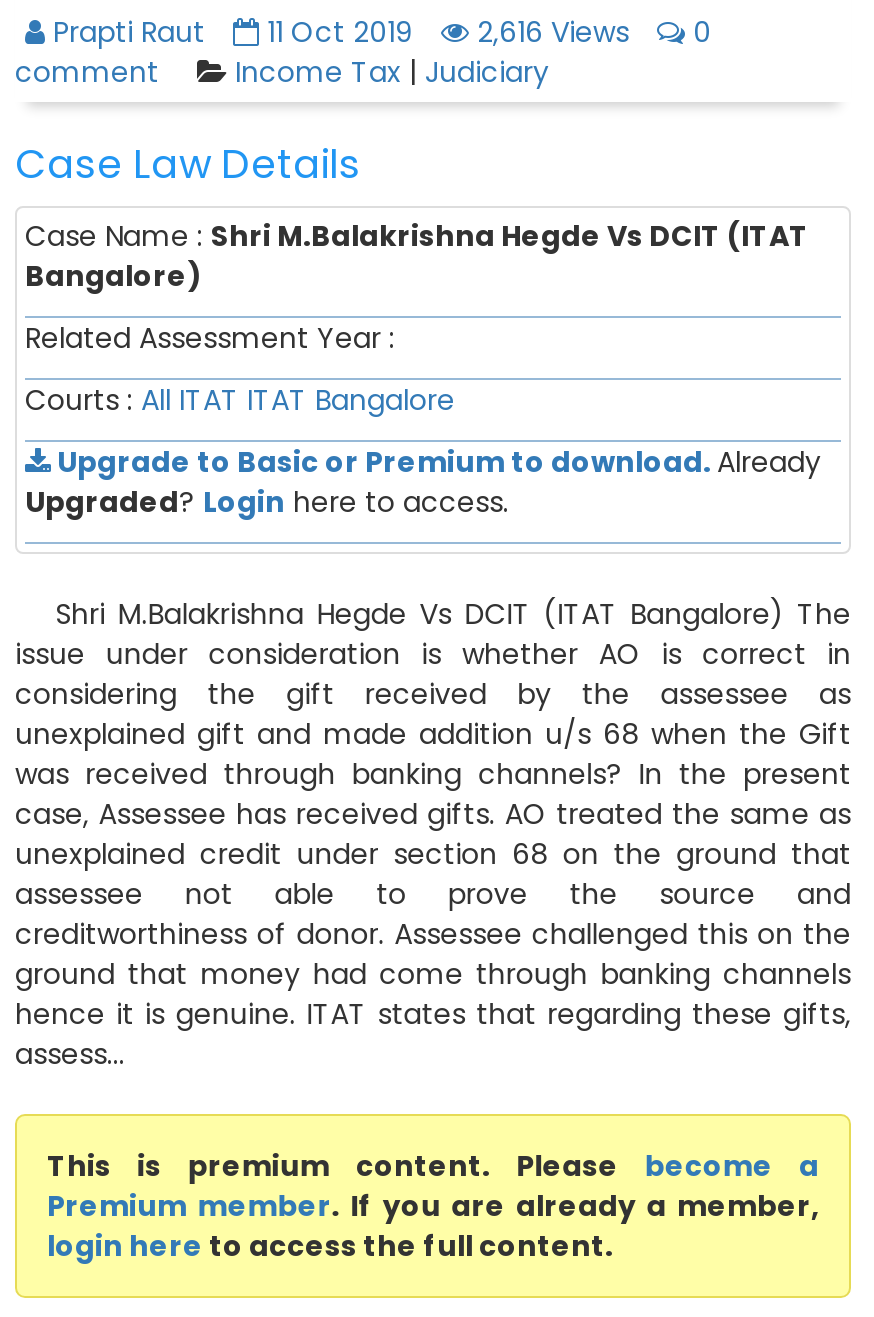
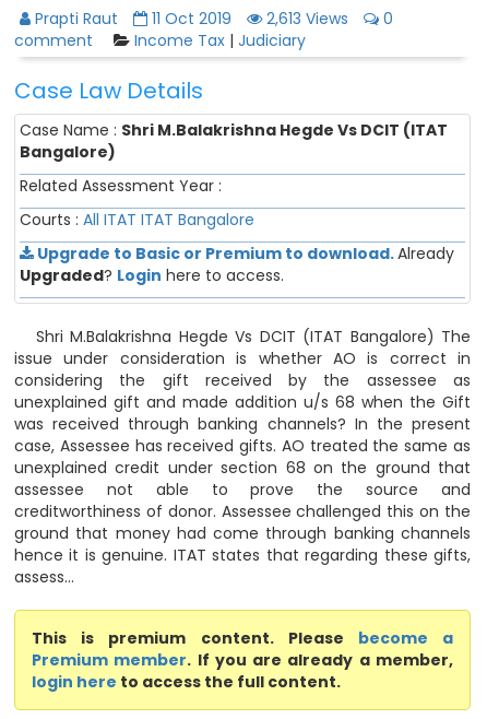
- Prapti Raut 11 Oct 2019 2,616 Views 0
+ Prapti Raut 11 Oct 2019 2,613 Views 0
